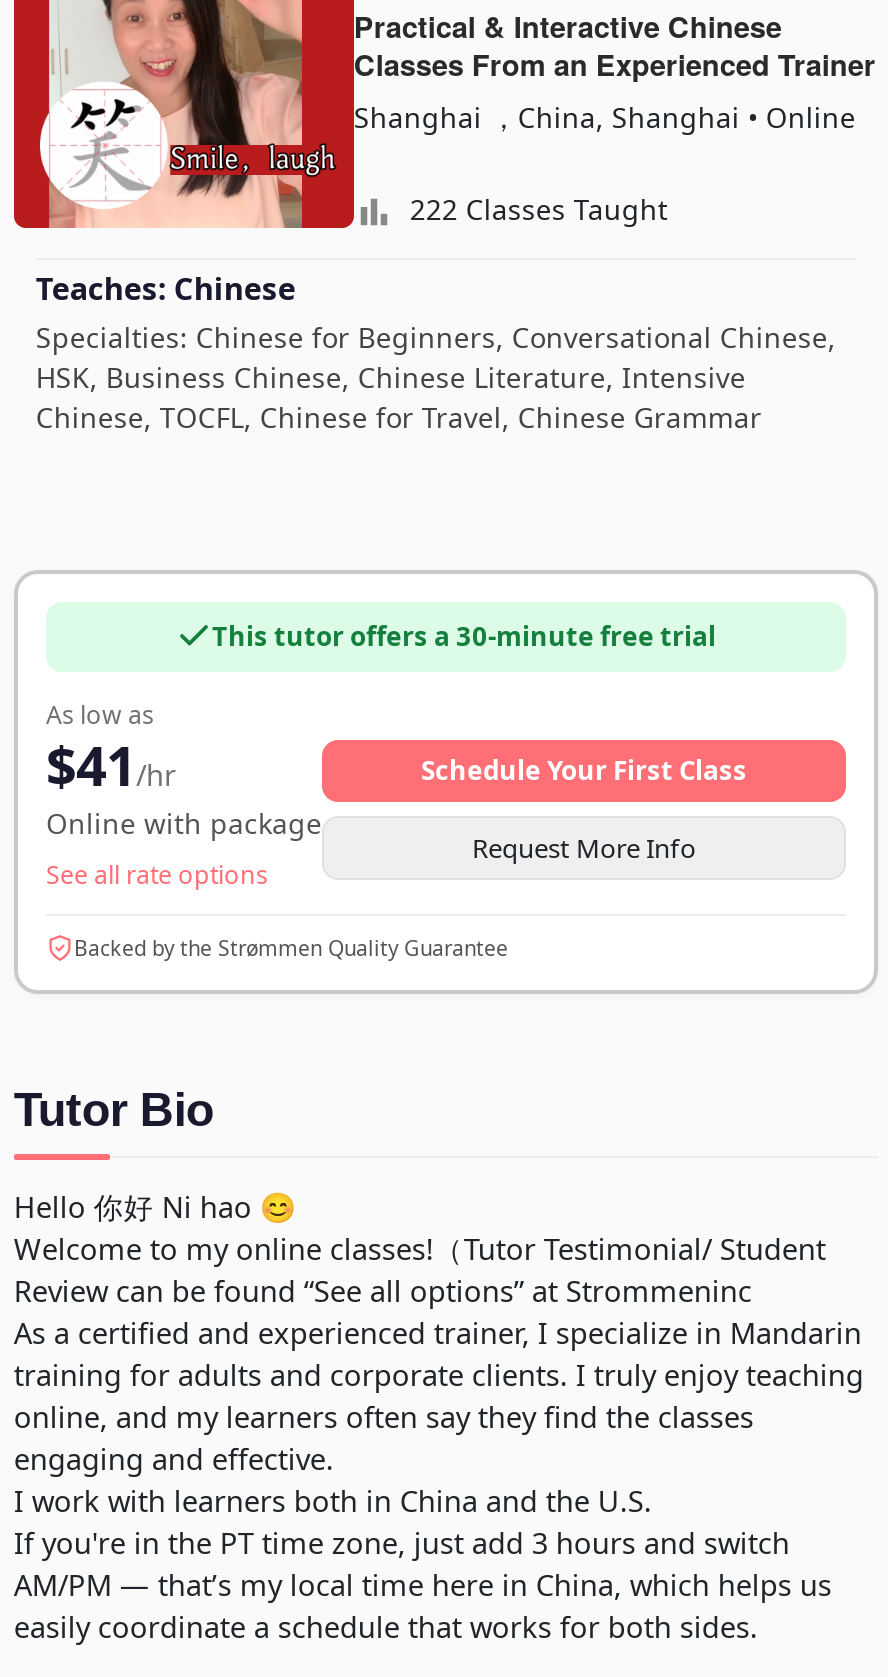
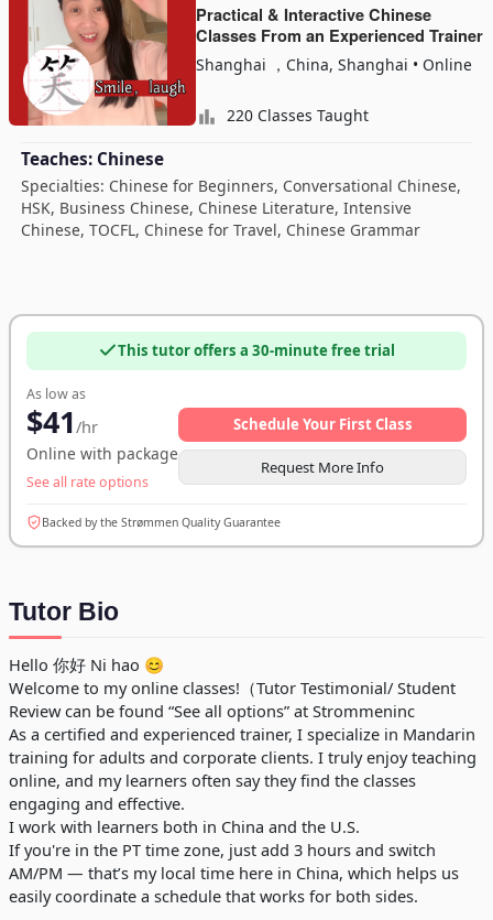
- 222 Classes Taught
+ 220 Classes Taught
